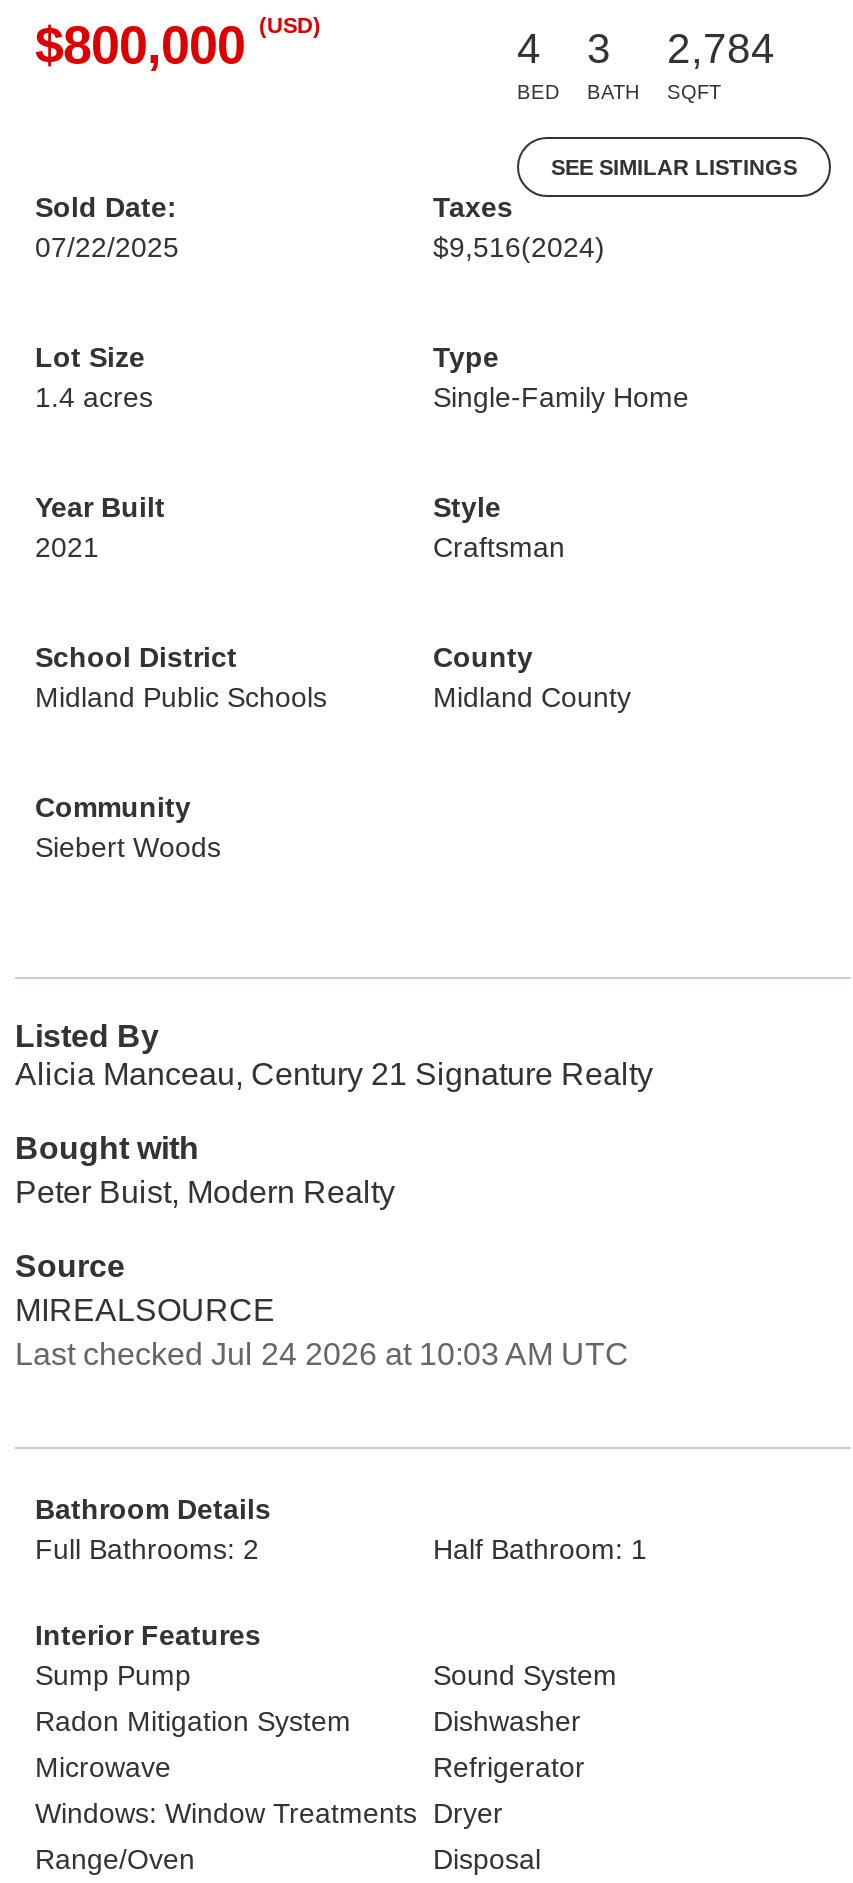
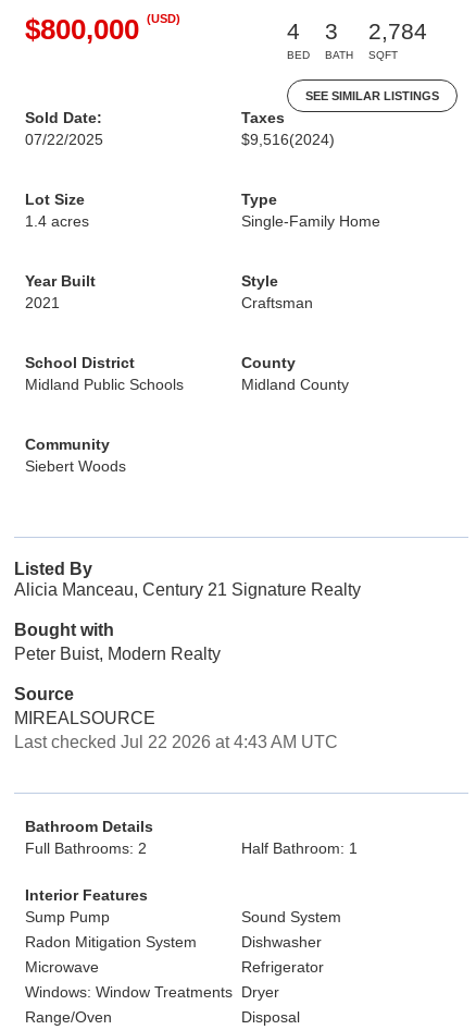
- Last checked Jul 24 2026 at 10:03 AM UTC
+ Last checked Jul 22 2026 at 4:43 AM UTC
